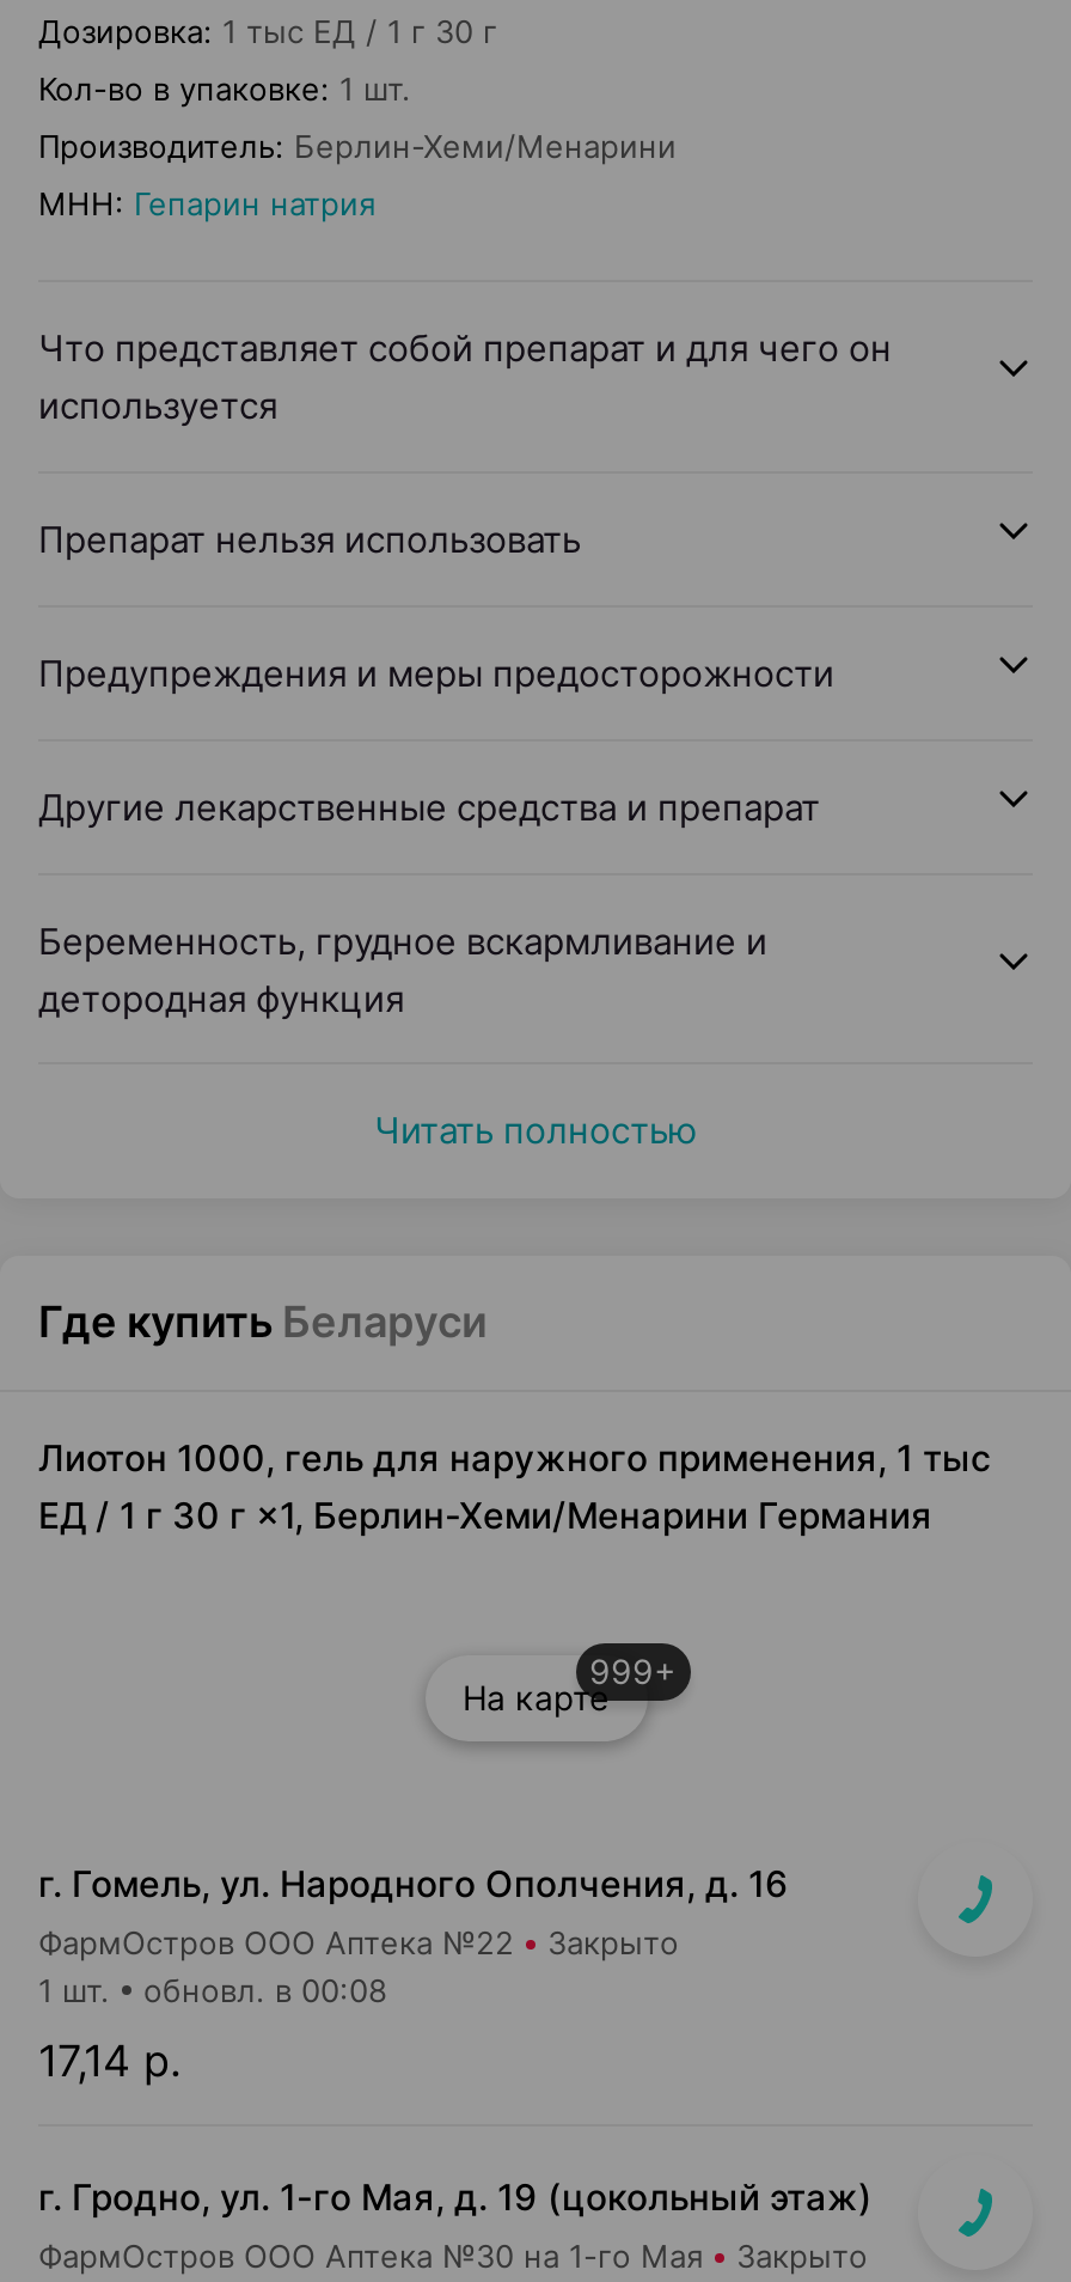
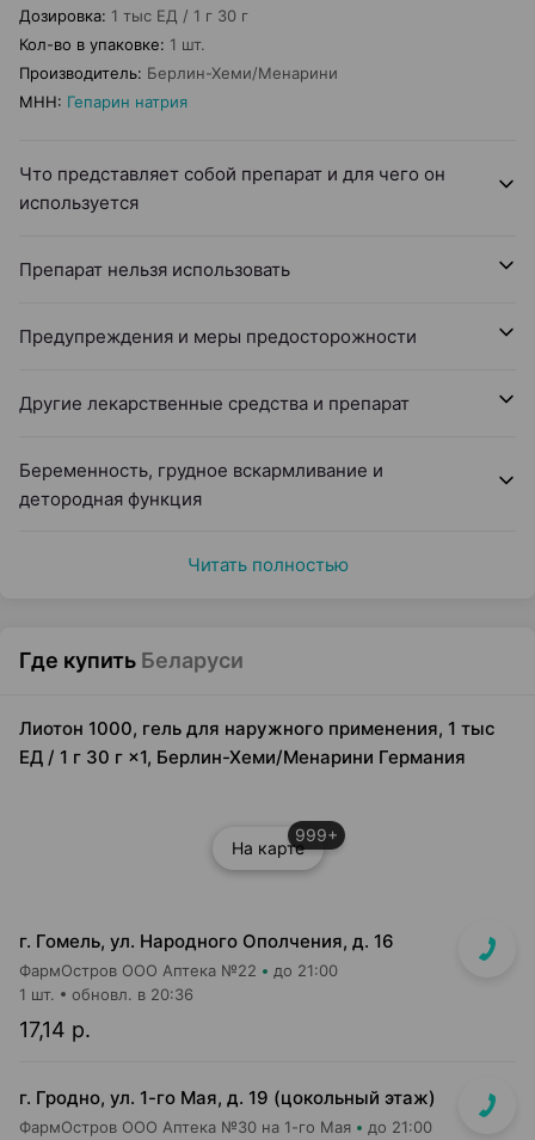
- Закрыто
+ до 21:00

- 1 шт. обновл. в 00:08
+ 1 шт. обновл. в 20:36

- Закрыто
+ до 21:00
